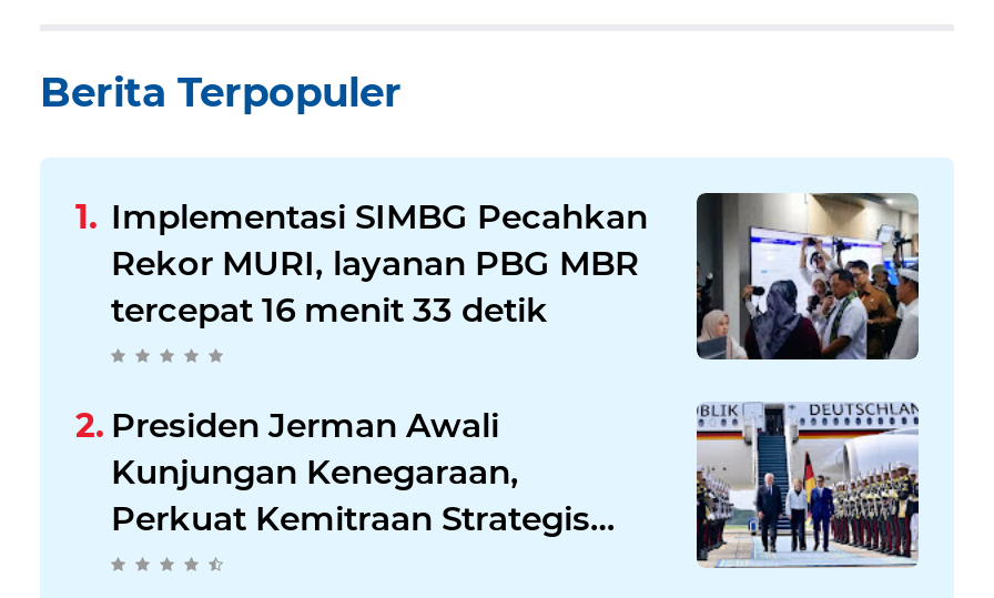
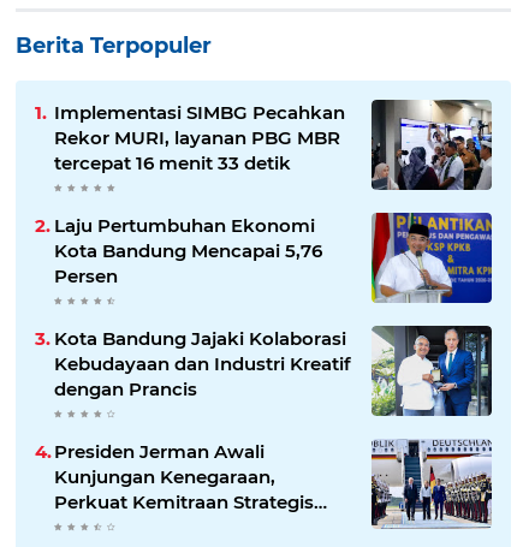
+ [image]
+ Laju Pertumbuhan Ekonomi
+ Kota Bandung Mencapai 5,76
+ Persen
+ Kota Bandung Jajaki Kolaborasi
+ Kebudayaan dan Industri Kreatif
+ dengan Prancis

+ [image]
